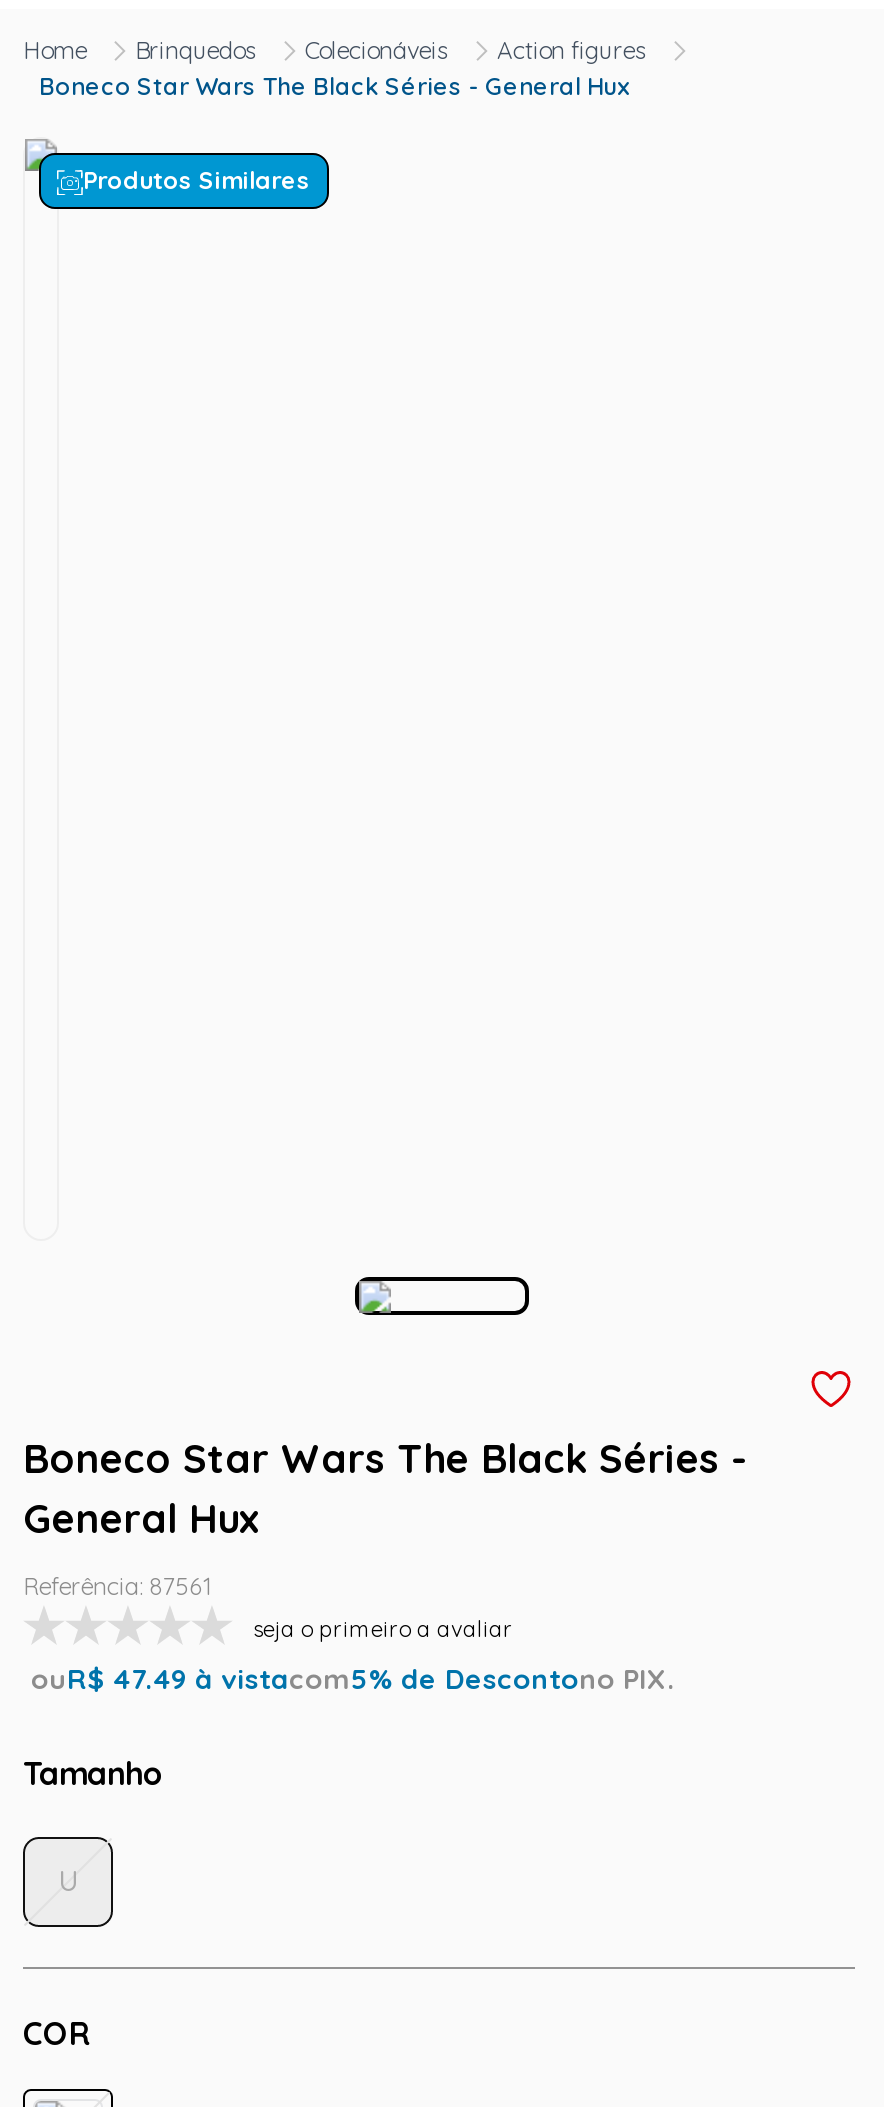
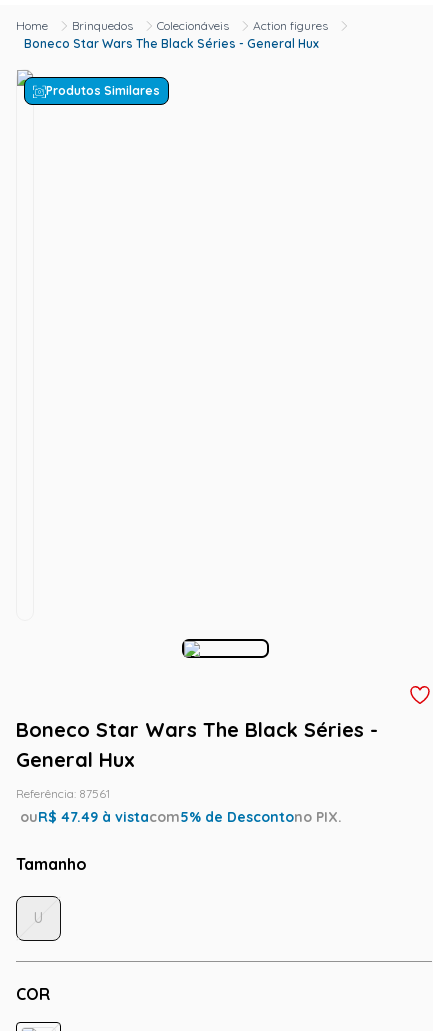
- seja o primeiro a avaliar
